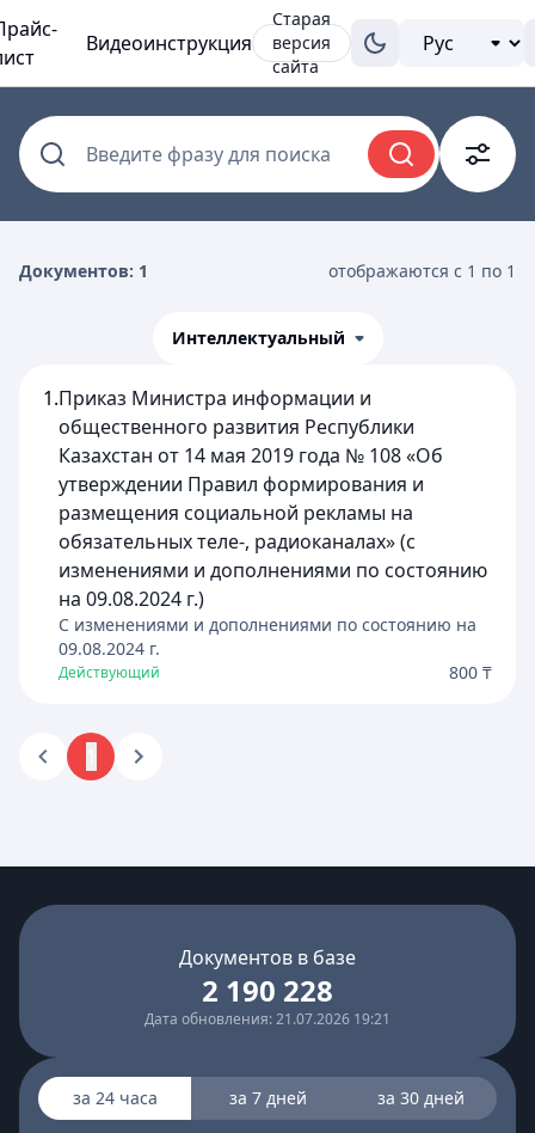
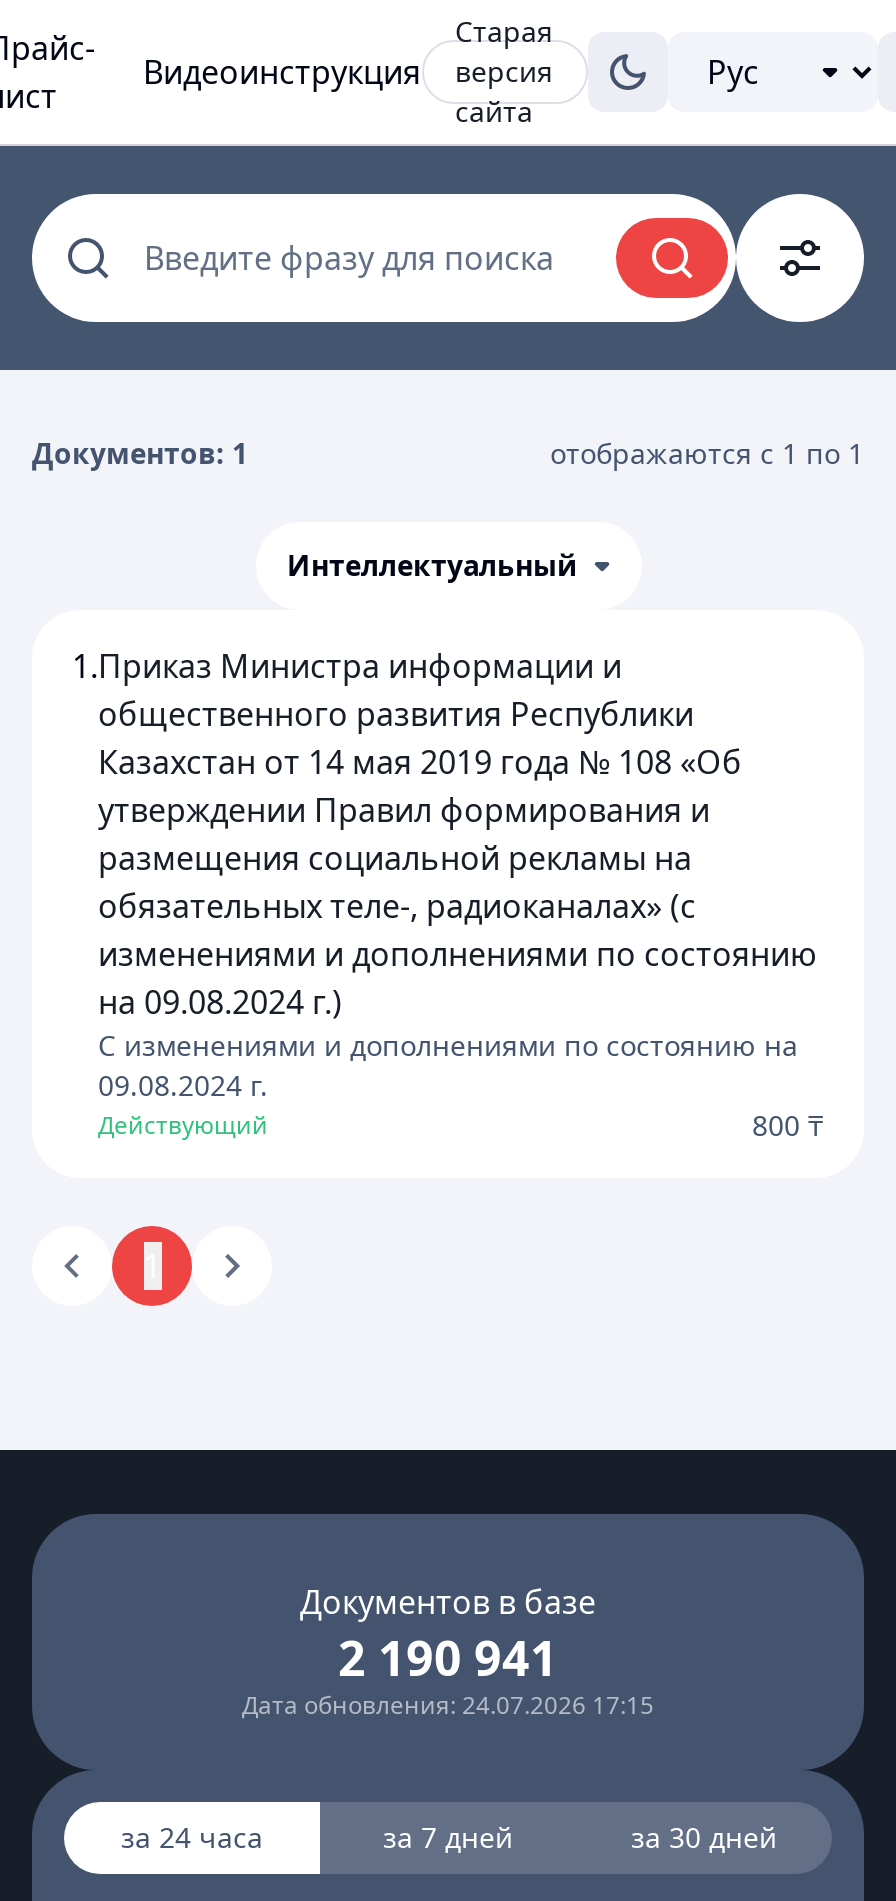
- 2 190 228
+ 2 190 941

- Дата обновления: 21.07.2026 19:21
+ Дата обновления: 24.07.2026 17:15
